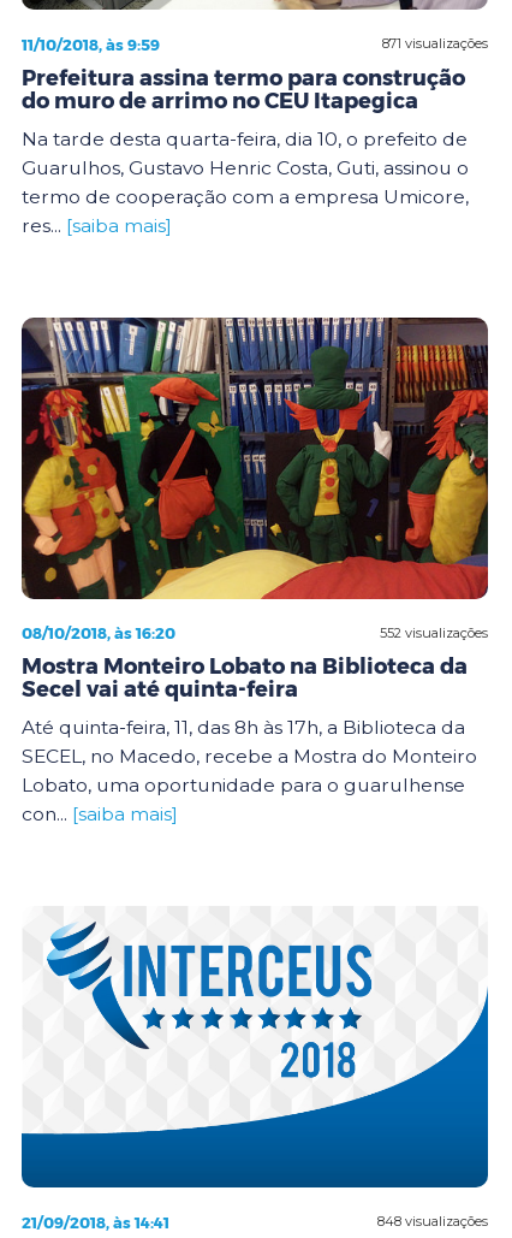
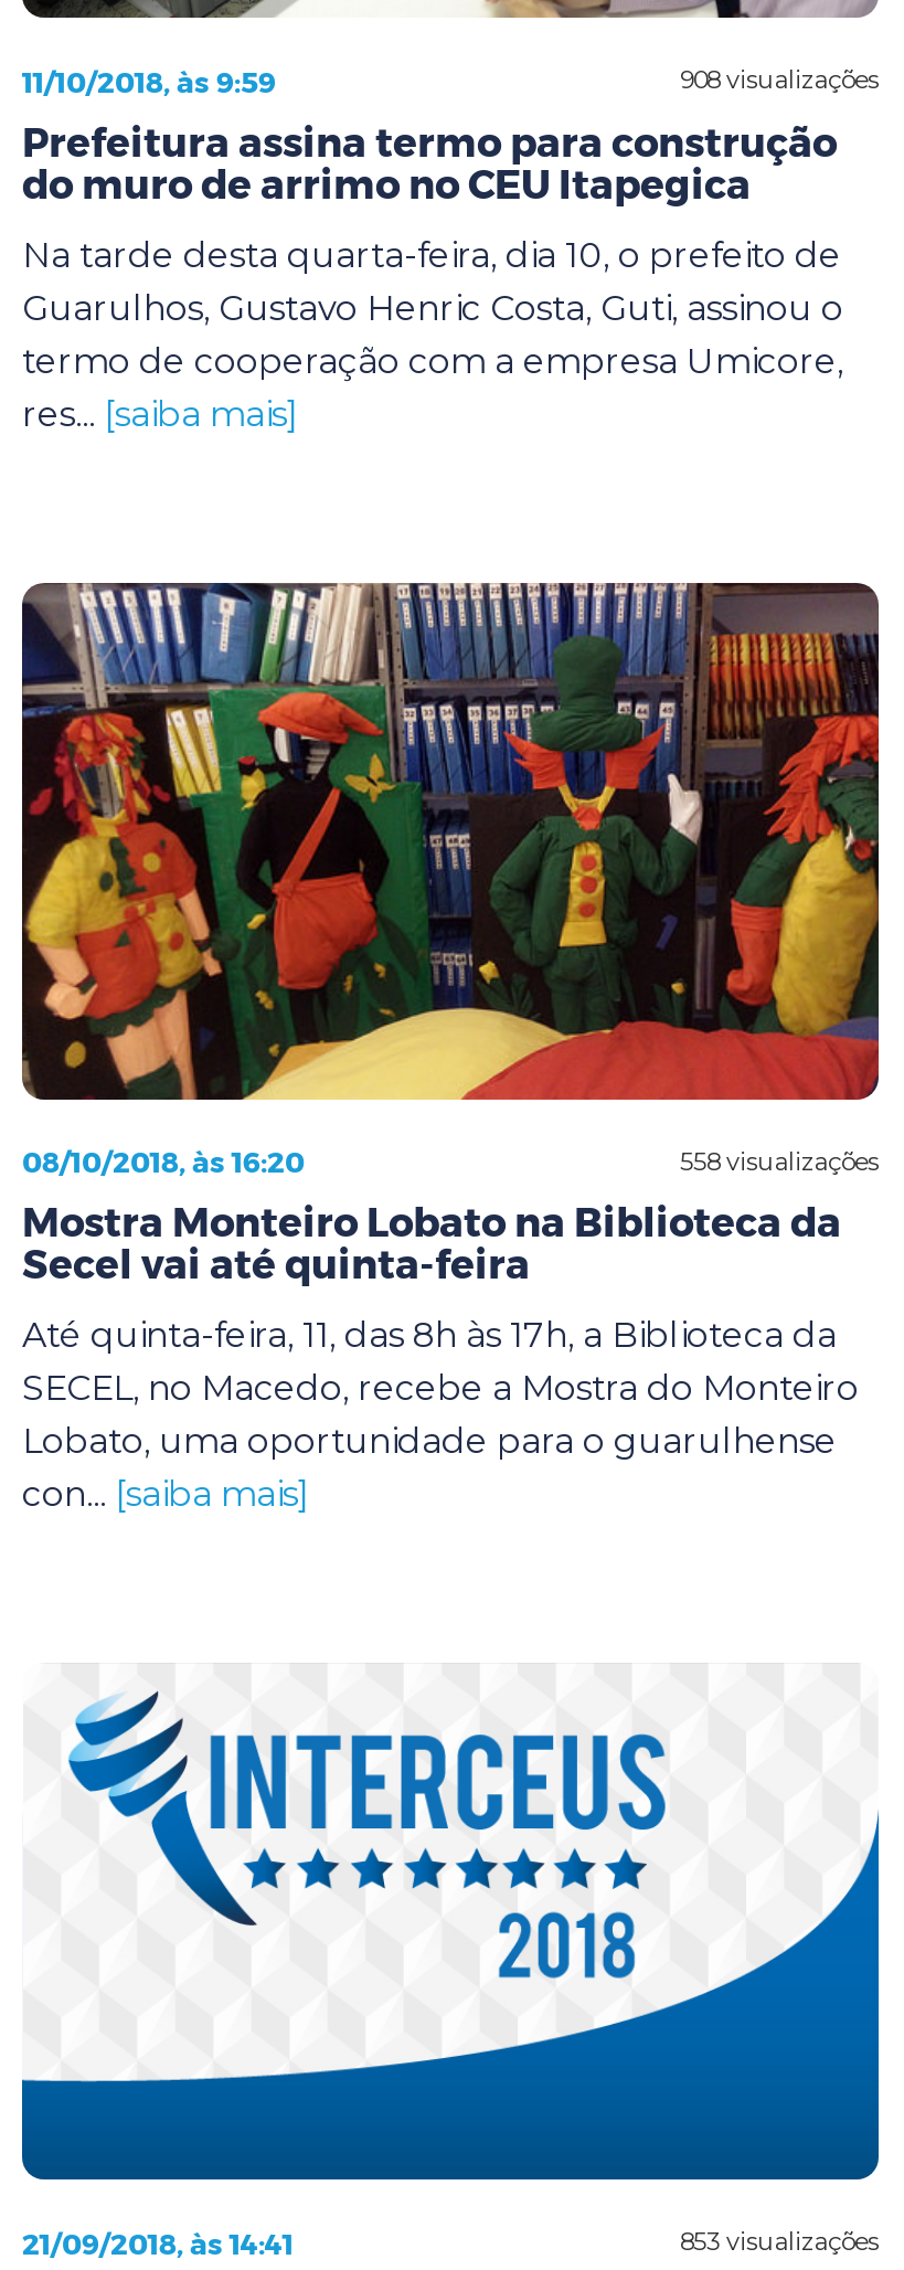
- 871 visualizações
+ 908 visualizações

- 552 visualizações
+ 558 visualizações

- 848 visualizações
+ 853 visualizações
